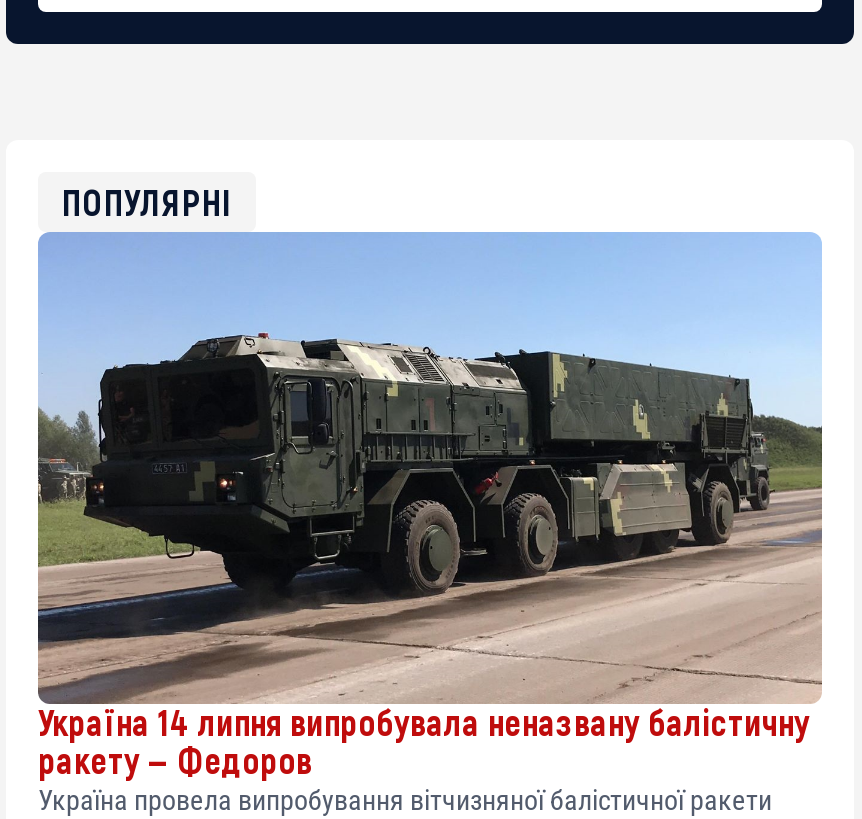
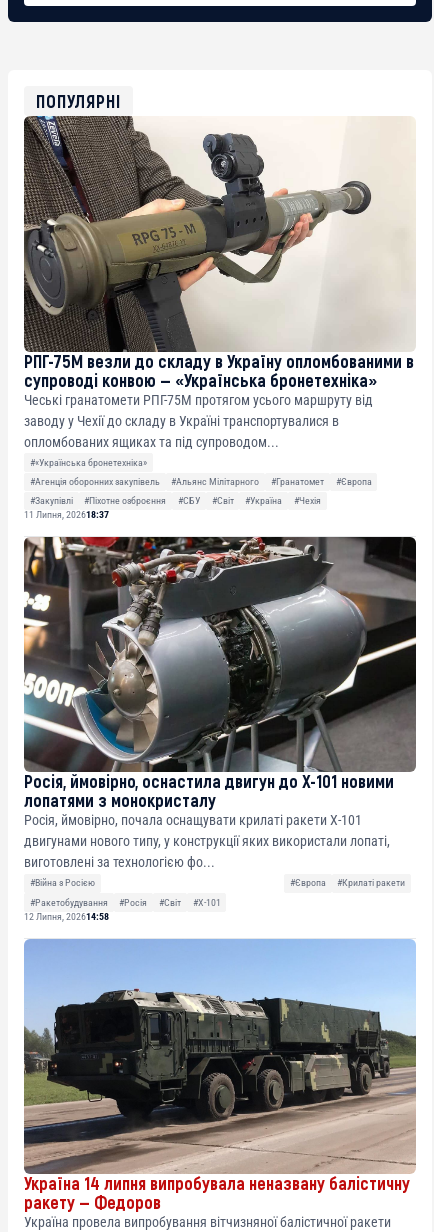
+ [image]
+ РПГ-75М везли до складу в Україну опломбованими в
+ супроводі конвою — «Українська бронетехніка»
+ Чеські гранатомети РПГ-75М протягом усього маршруту від
+ заводу у Чехії до складу в Україні транспортувалися в
+ опломбованих ящиках та під супроводом...
+ #«Українська бронетехніка»
+ #Агенція оборонних закупівель
+ #Альянс Мілітарного
+ #Гранатомет
+ #Європа
+ #Закупівлі
+ #Піхотне озброєння
+ #СБУ
+ #Світ
+ #Україна
+ #Чехія
+ 11 Липня, 2026 18:37

+ [image]
+ Росія, ймовірно, оснастила двигун до Х-101 новими
+ лопатями з монокристалу
+ Росія, ймовірно, почала оснащувати крилаті ракети Х-101
+ двигунами нового типу, у конструкції яких використали лопаті,
+ виготовлені за технологією фо...
+ #Війна з Росією
+ #Європа
+ #Крилаті ракети
+ #Ракетобудування
+ #Росія
+ #Світ
+ #Х-101
+ 12 Липня, 2026 14:58
